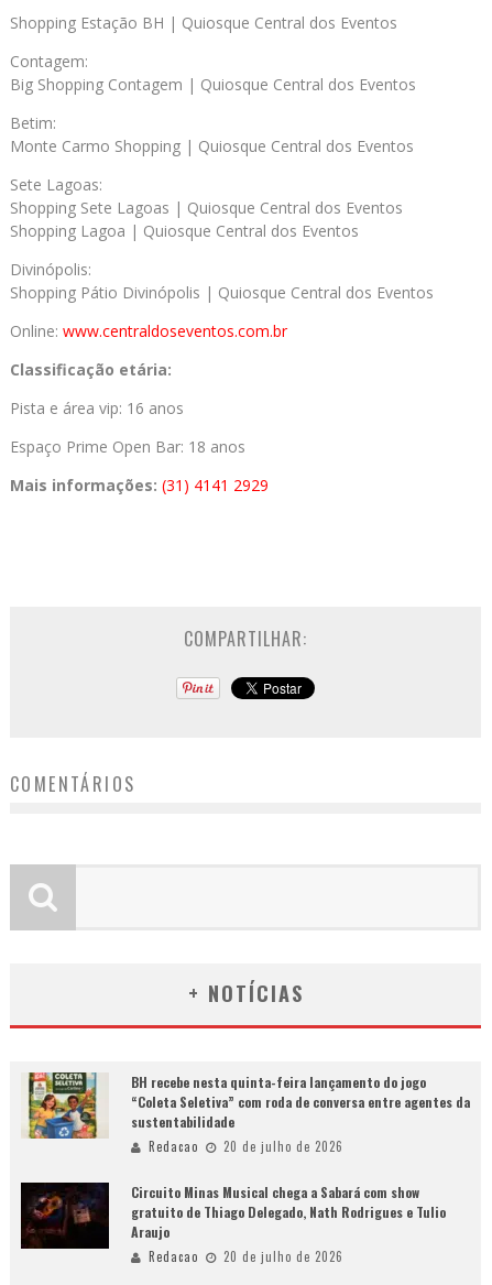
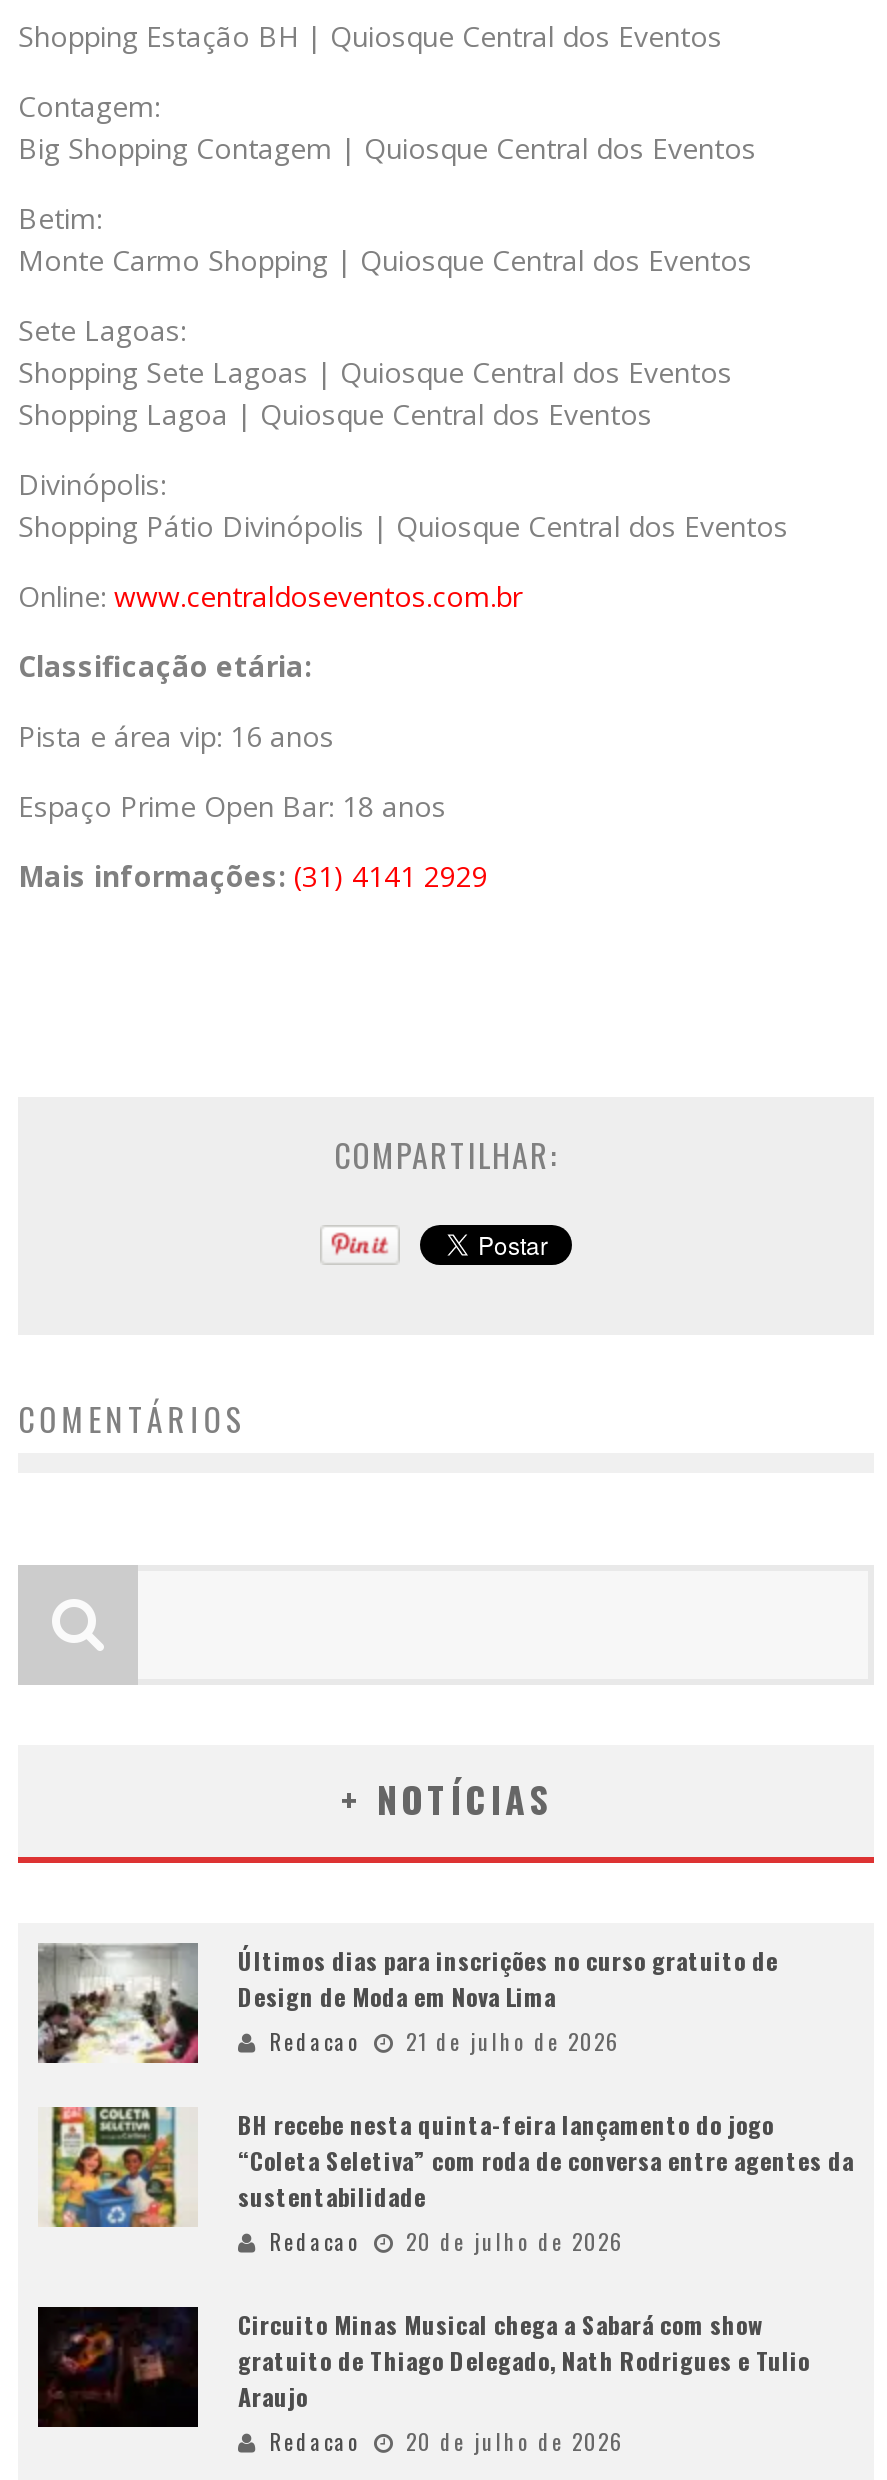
+ [image]
+ Últimos dias para inscrições no curso gratuito de
+ Design de Moda em Nova Lima
+ Redacao
+ 21 de julho de 2026
